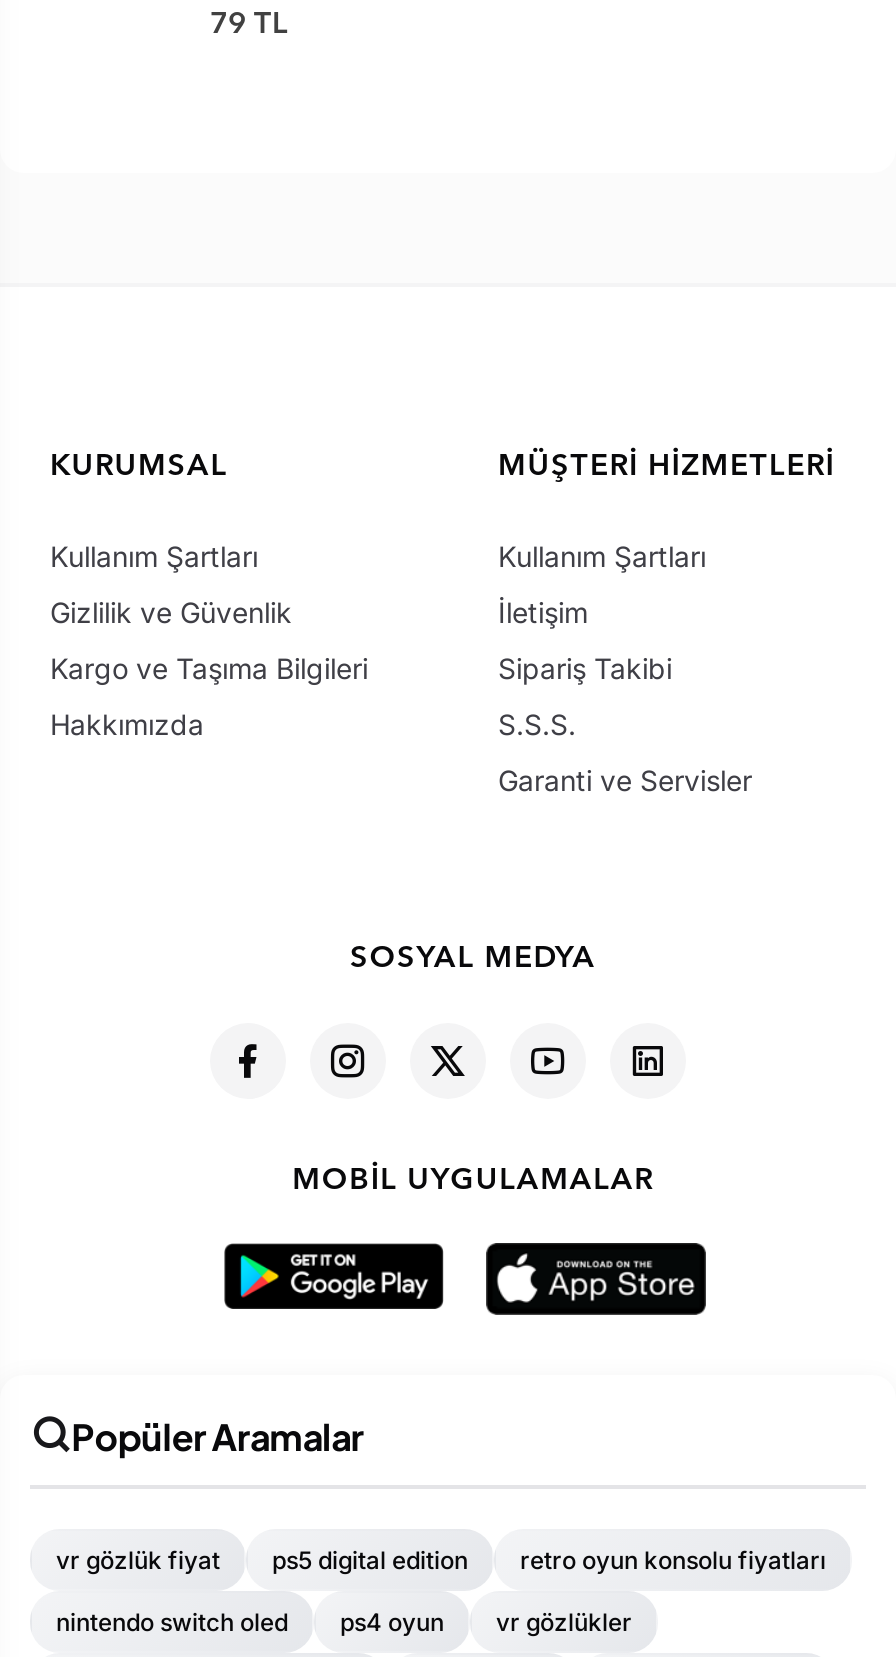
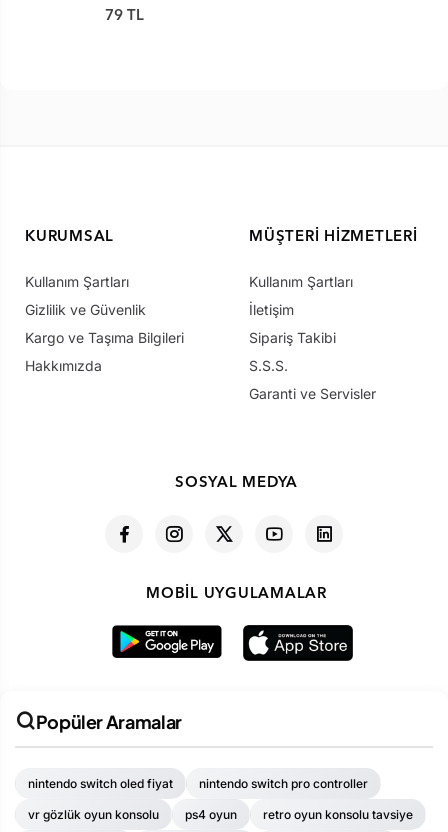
- vr gözlük fiyat
- ps5 digital edition
- retro oyun konsolu fiyatları
+ nintendo switch oled fiyat
+ nintendo switch pro controller

- nintendo switch oled
+ vr gözlük oyun konsolu

- vr gözlükler
+ retro oyun konsolu tavsiye
